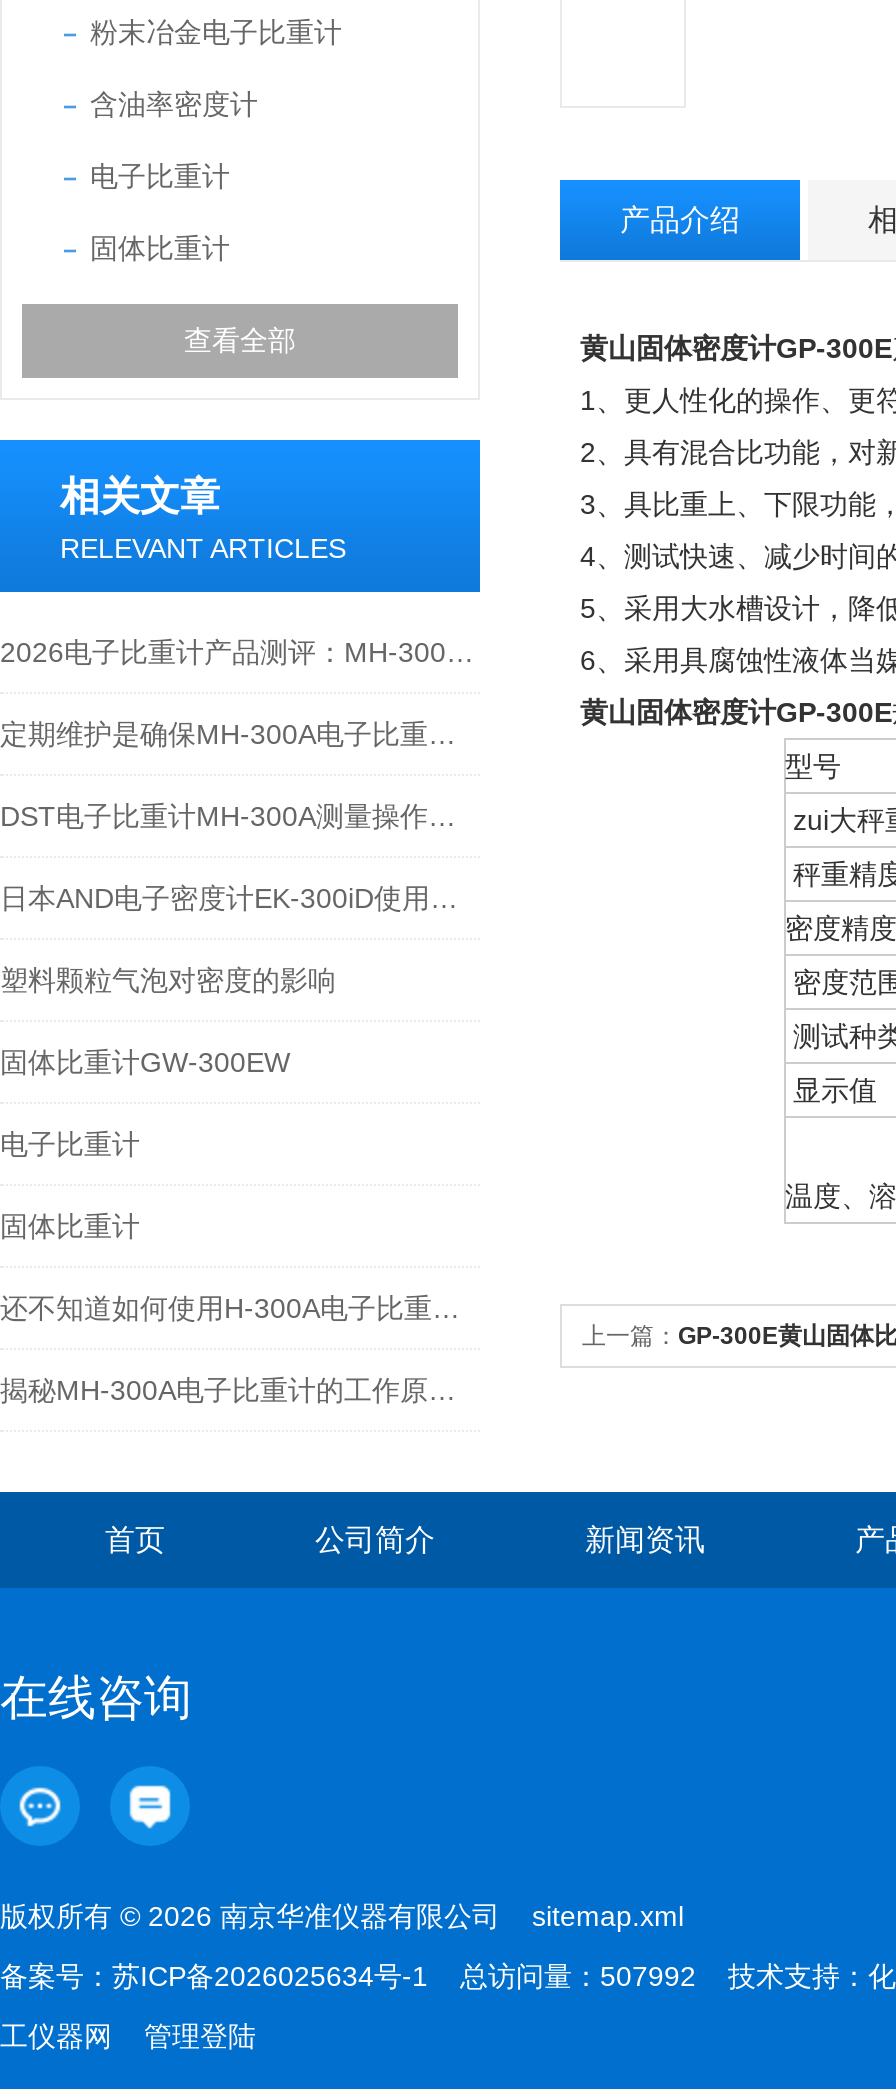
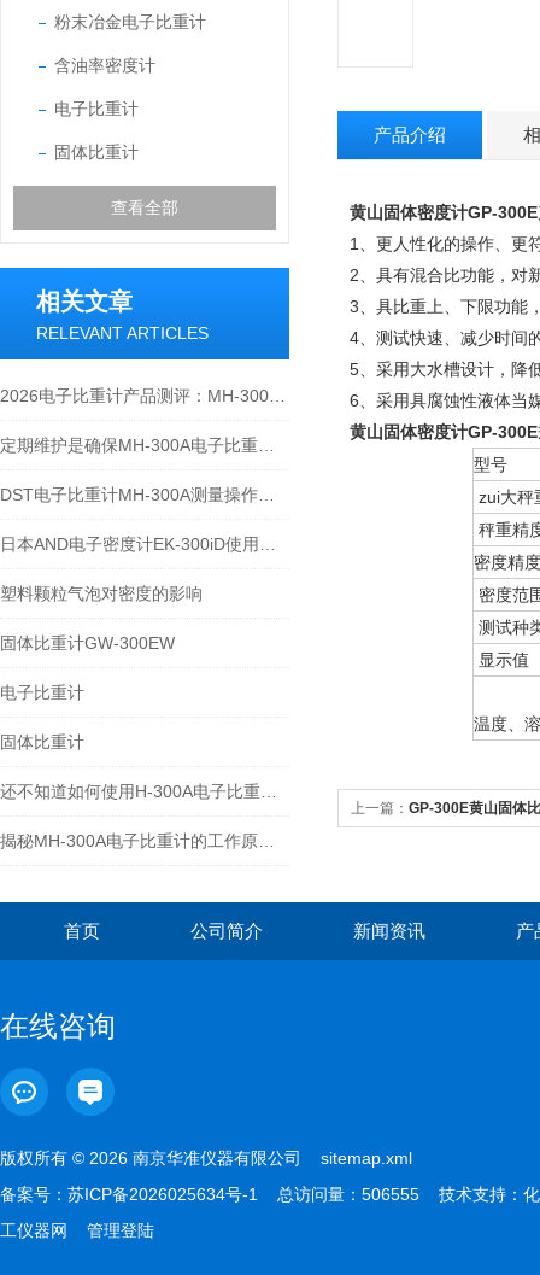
- 备案号：苏ICP备2026025634号-1总访问量：507992 技术支持：化
+ 备案号：苏ICP备2026025634号-1总访问量：506555 技术支持：化
